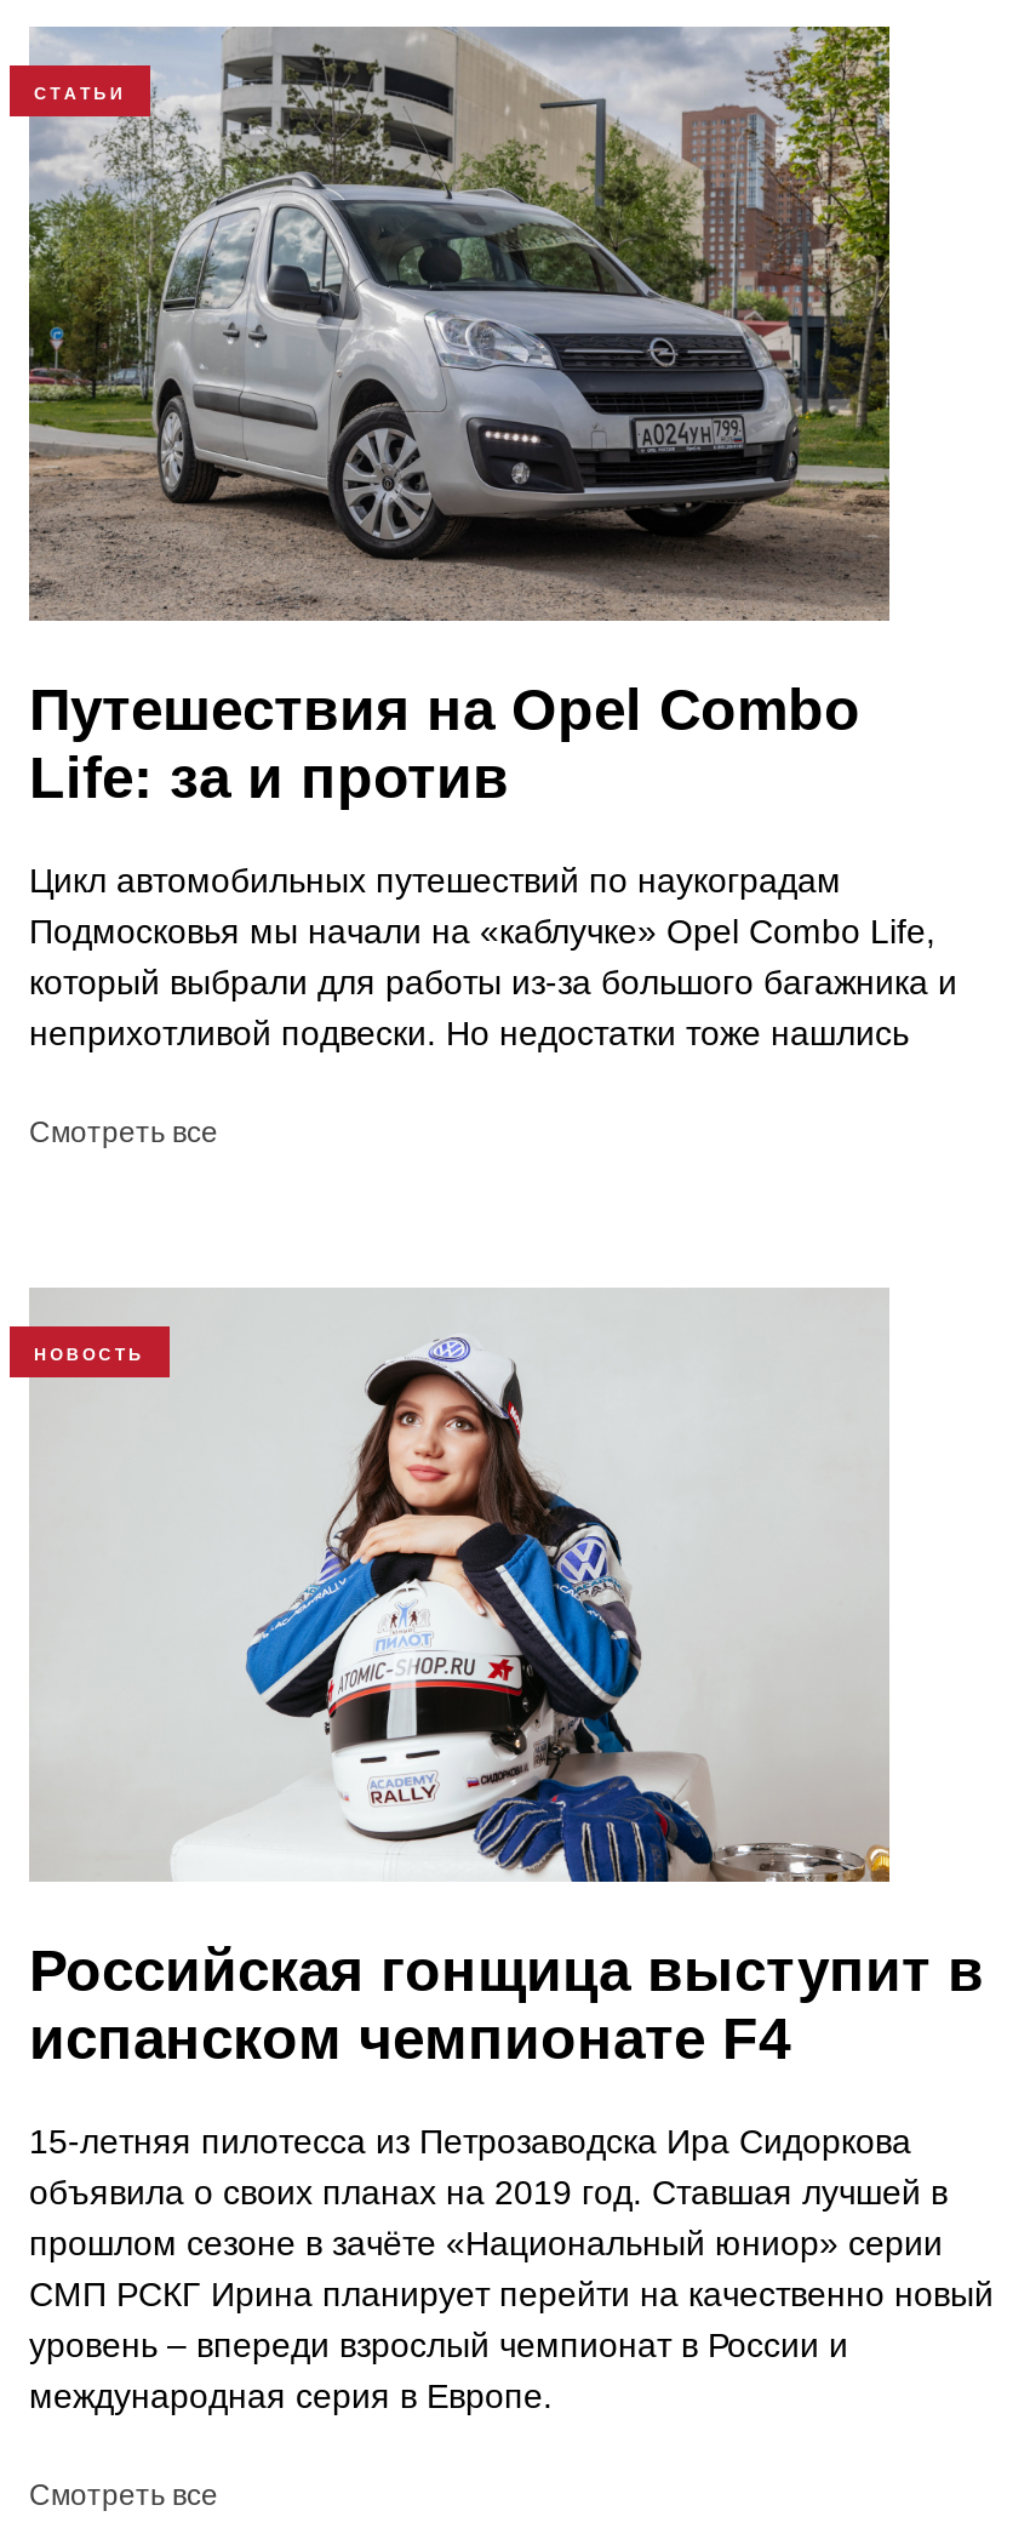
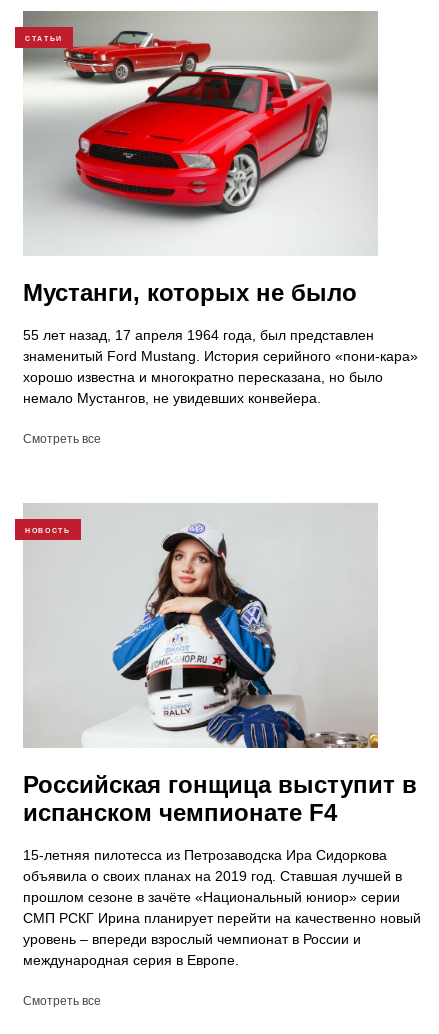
- [image]
- Путешествия на Opel Combo
- Life: за и против
+ [image]
+ Мустанги, которых не было

- Цикл автомобильных путешествий по наукоградам
- Подмосковья мы начали на «каблучке» Opel Combo Life,
- который выбрали для работы из-за большого багажника и
- неприхотливой подвески. Но недостатки тоже нашлись
+ 55 лет назад, 17 апреля 1964 года, был представлен
+ знаменитый Ford Mustang. История серийного «пони-кара»
+ хорошо известна и многократно пересказана, но было
+ немало Мустангов, не увидевших конвейера.
